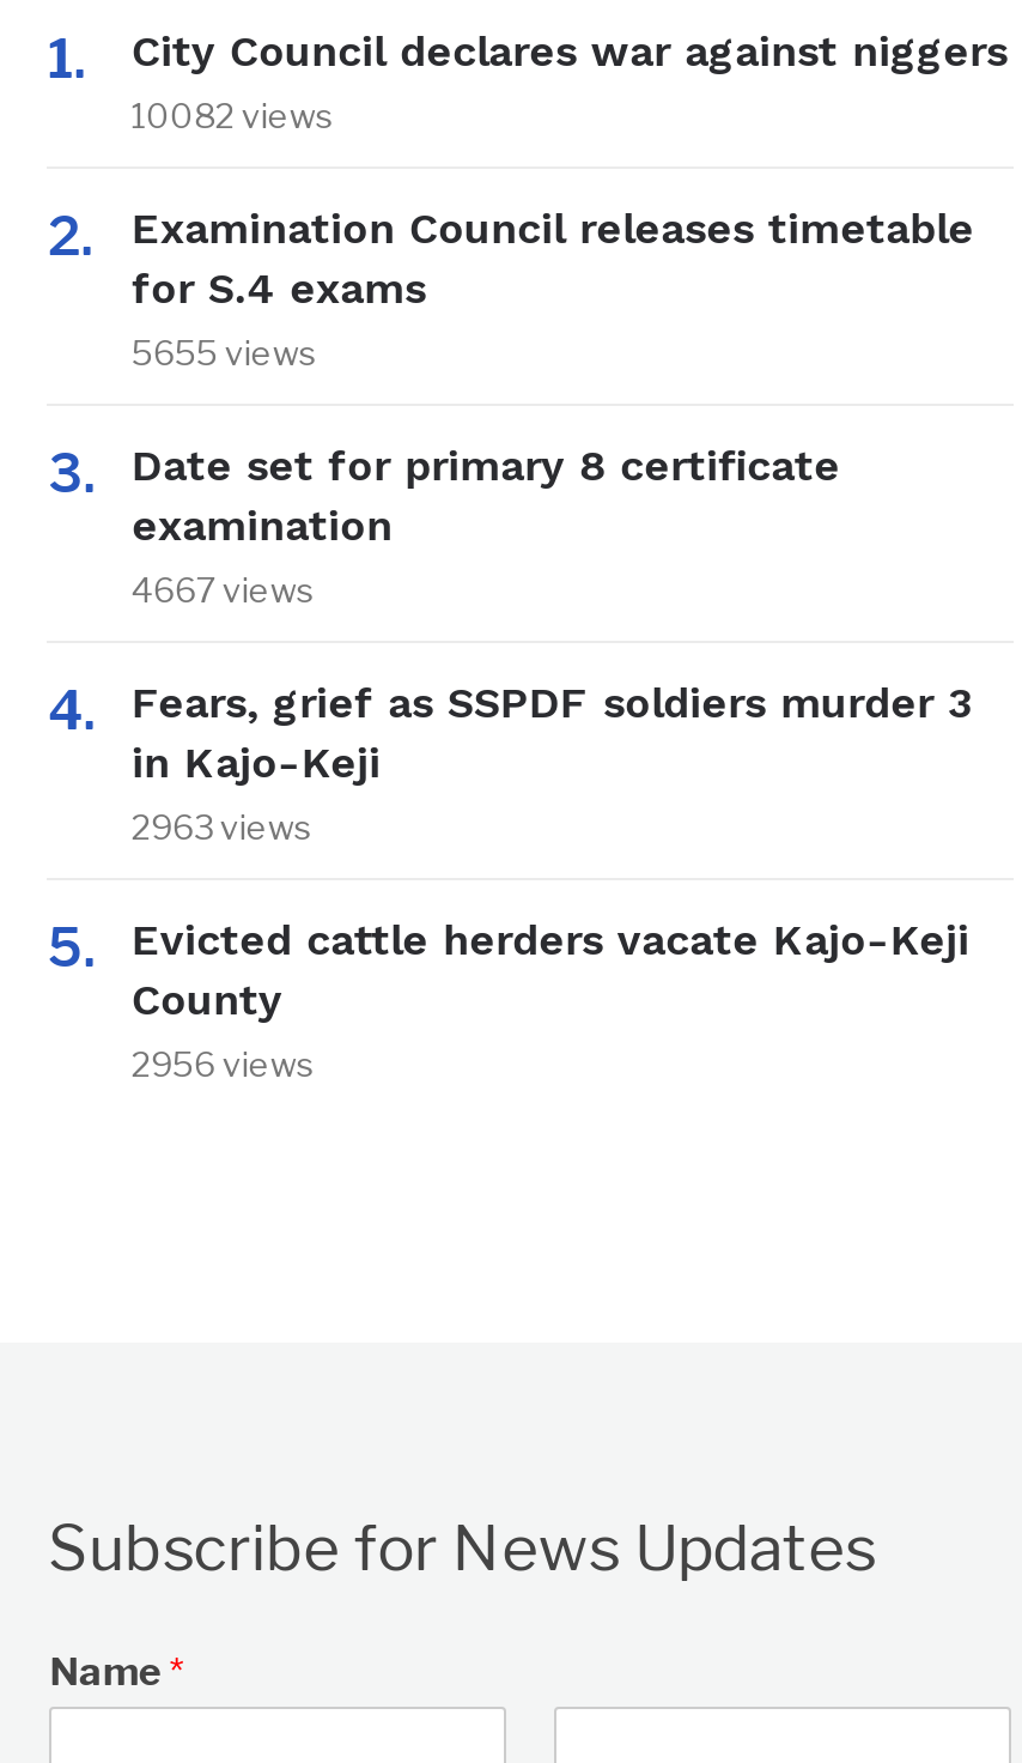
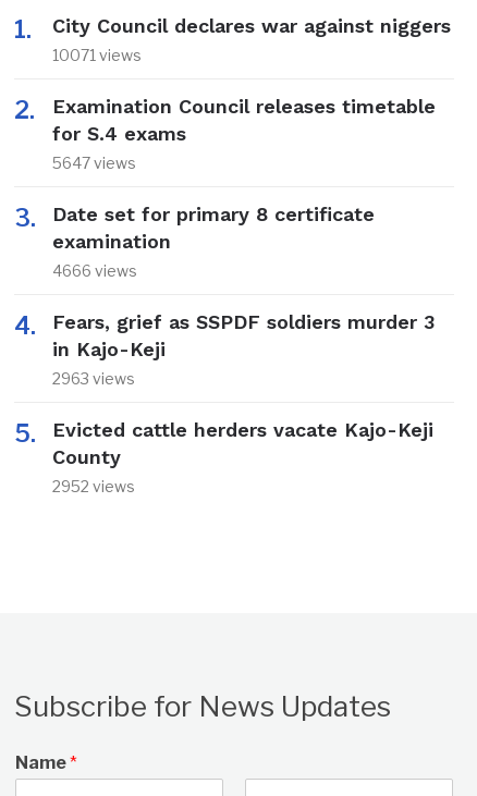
- 10082 views
+ 10071 views

- 5655 views
+ 5647 views

- 4667 views
+ 4666 views

- 2956 views
+ 2952 views
